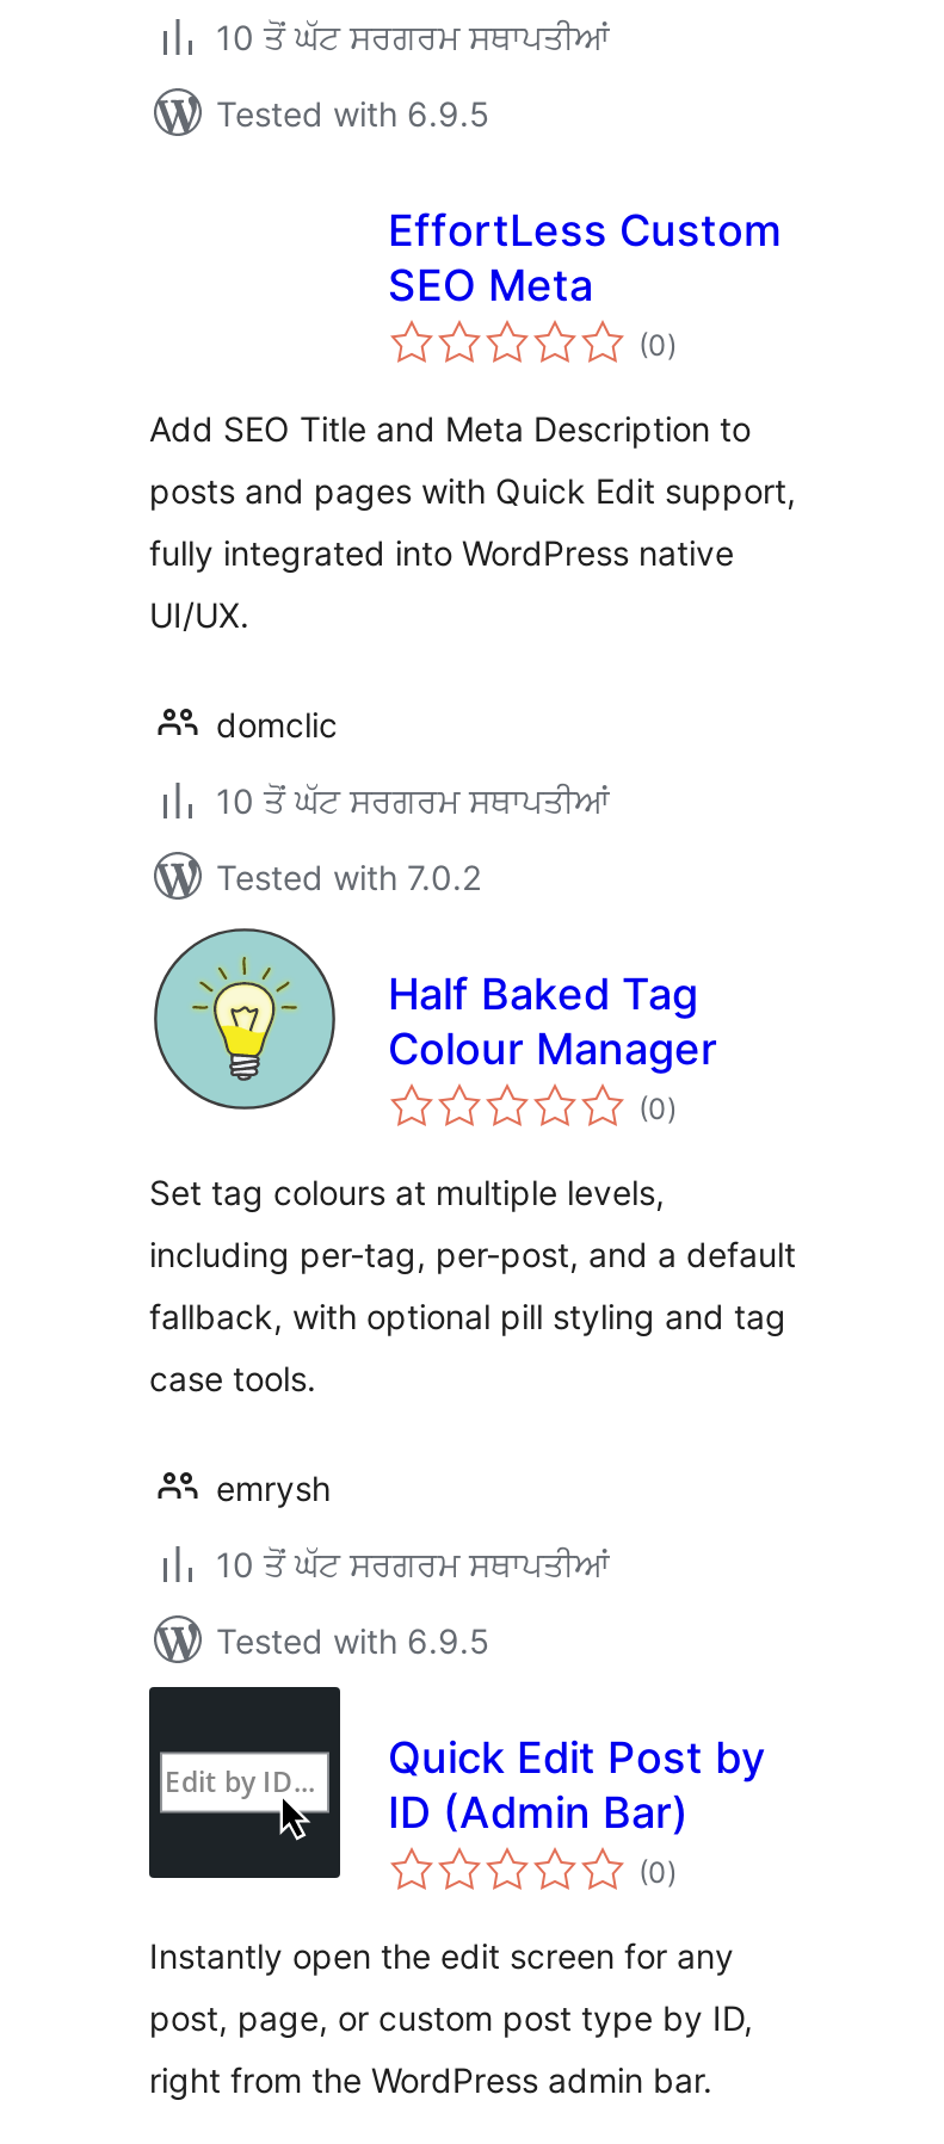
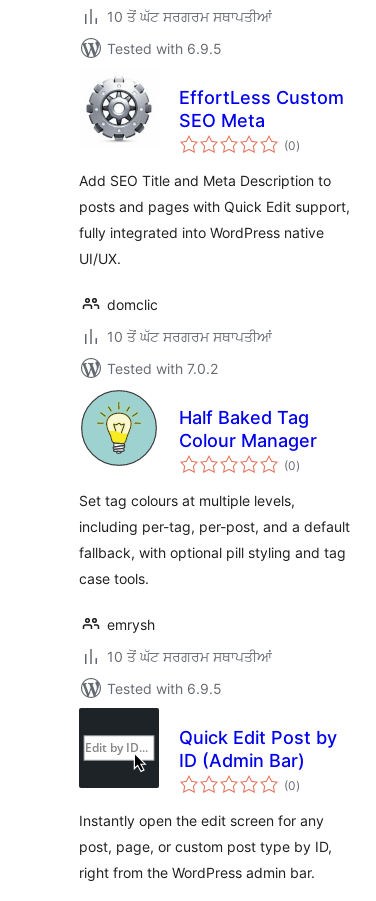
+ [image]
